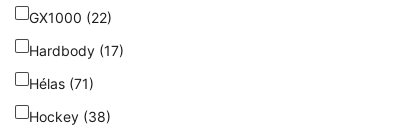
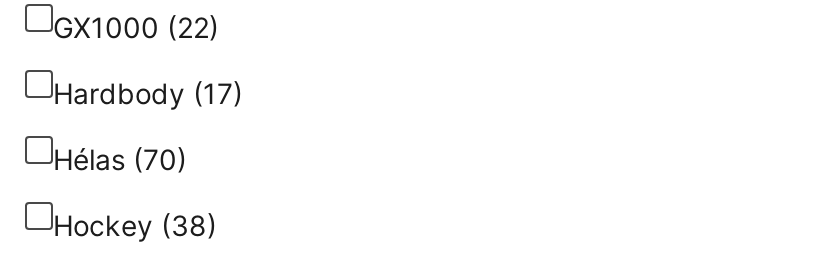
- Hélas (71)
+ Hélas (70)
